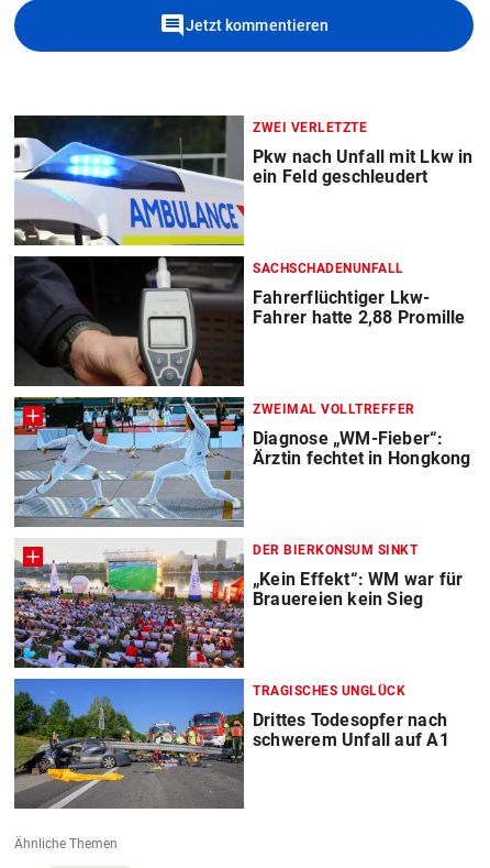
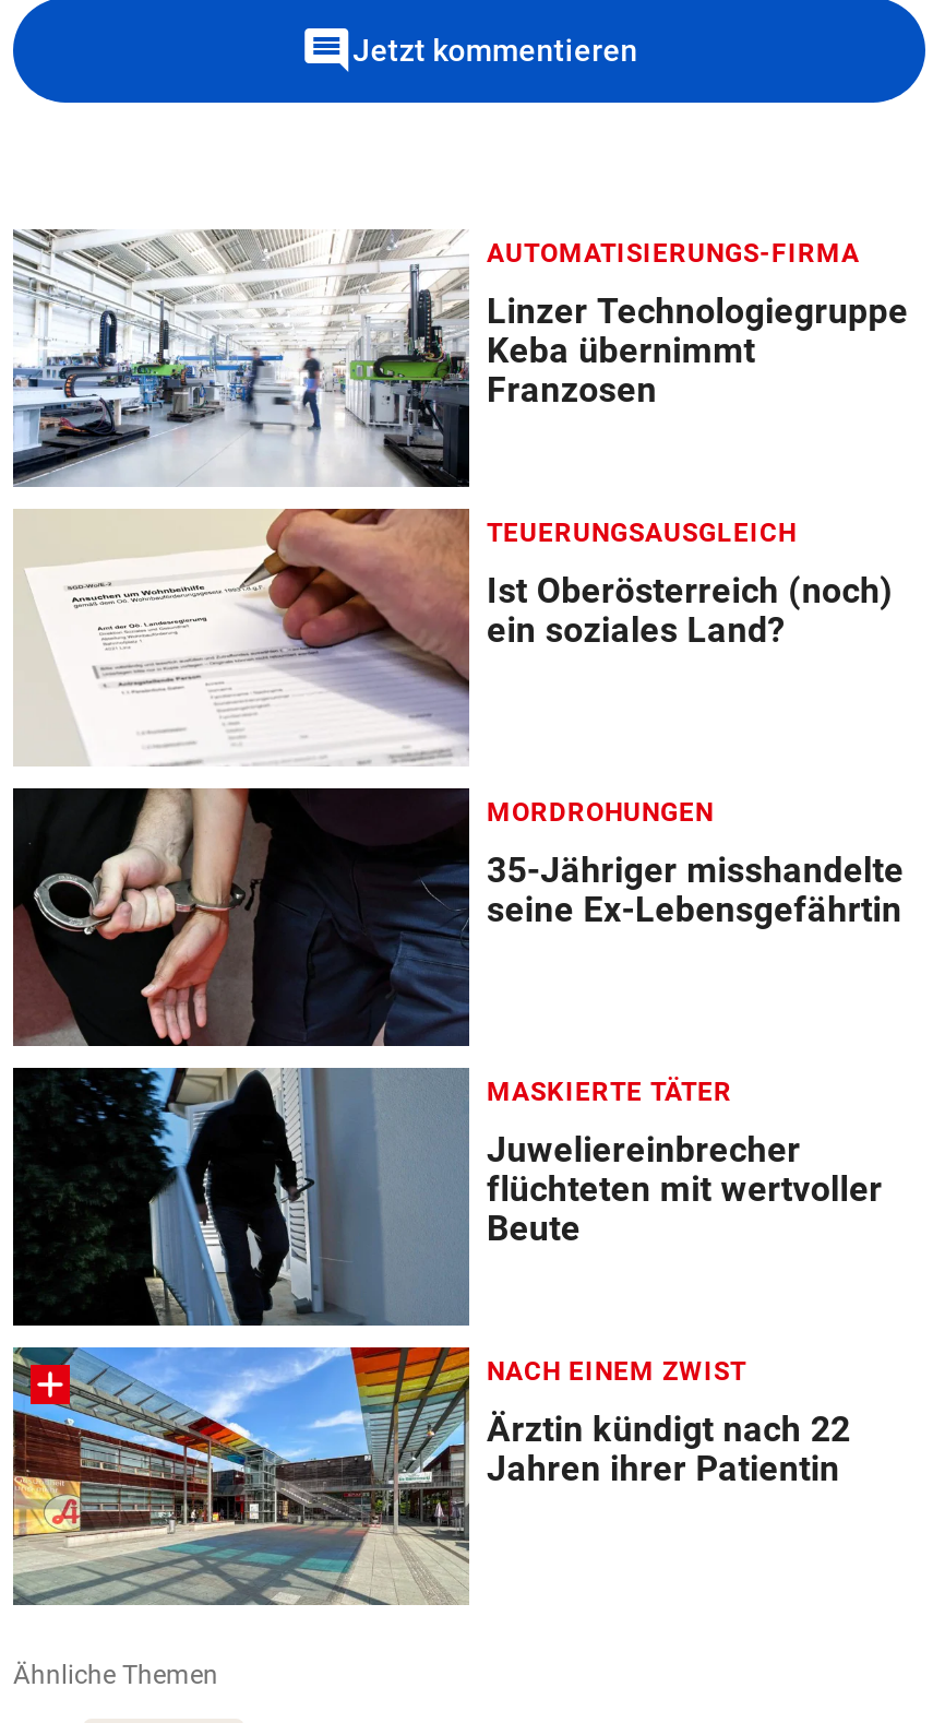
- [image]
- ZWEI VERLETZTE
+ [image]
+ AUTOMATISIERUNGS-FIRMA

- Pkw nach Unfall mit Lkw in
- ein Feld geschleudert
+ Linzer Technologiegruppe
+ Keba übernimmt
+ Franzosen

- [image]
- SACHSCHADENUNFALL
+ [image]
+ TEUERUNGSAUSGLEICH

- Fahrerflüchtiger Lkw-
- Fahrer hatte 2,88 Promille
+ Ist Oberösterreich (noch)
+ ein soziales Land?

- [image]
- ZWEIMAL VOLLTREFFER
+ [image]
+ MORDROHUNGEN

- Diagnose „WM-Fieber“:
- Ärztin fechtet in Hongkong
+ 35-Jähriger misshandelte
+ seine Ex-Lebensgefährtin

- [image]
- DER BIERKONSUM SINKT
+ [image]
+ MASKIERTE TÄTER

- „Kein Effekt“: WM war für
- Brauereien kein Sieg
+ Juweliereinbrecher
+ flüchteten mit wertvoller
+ Beute

- [image]
- TRAGISCHES UNGLÜCK
+ [image]
+ NACH EINEM ZWIST

- Drittes Todesopfer nach
- schwerem Unfall auf A1
+ Ärztin kündigt nach 22
+ Jahren ihrer Patientin
